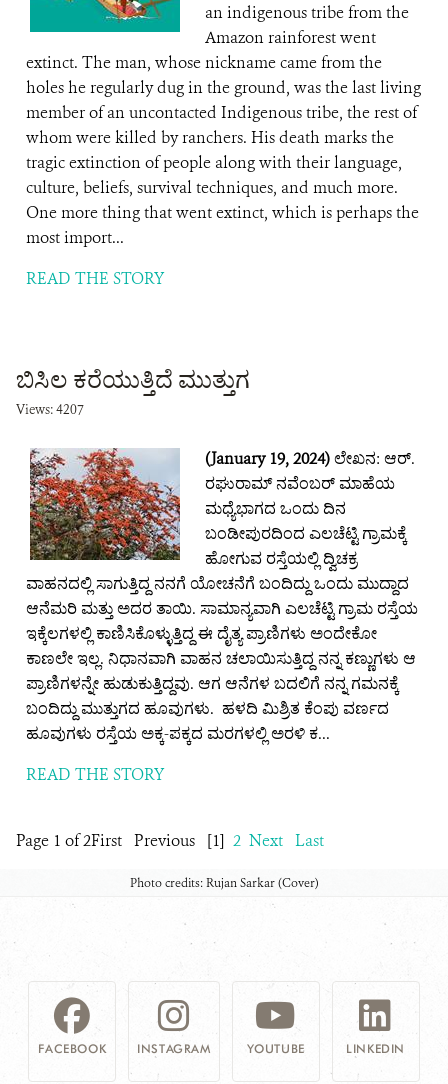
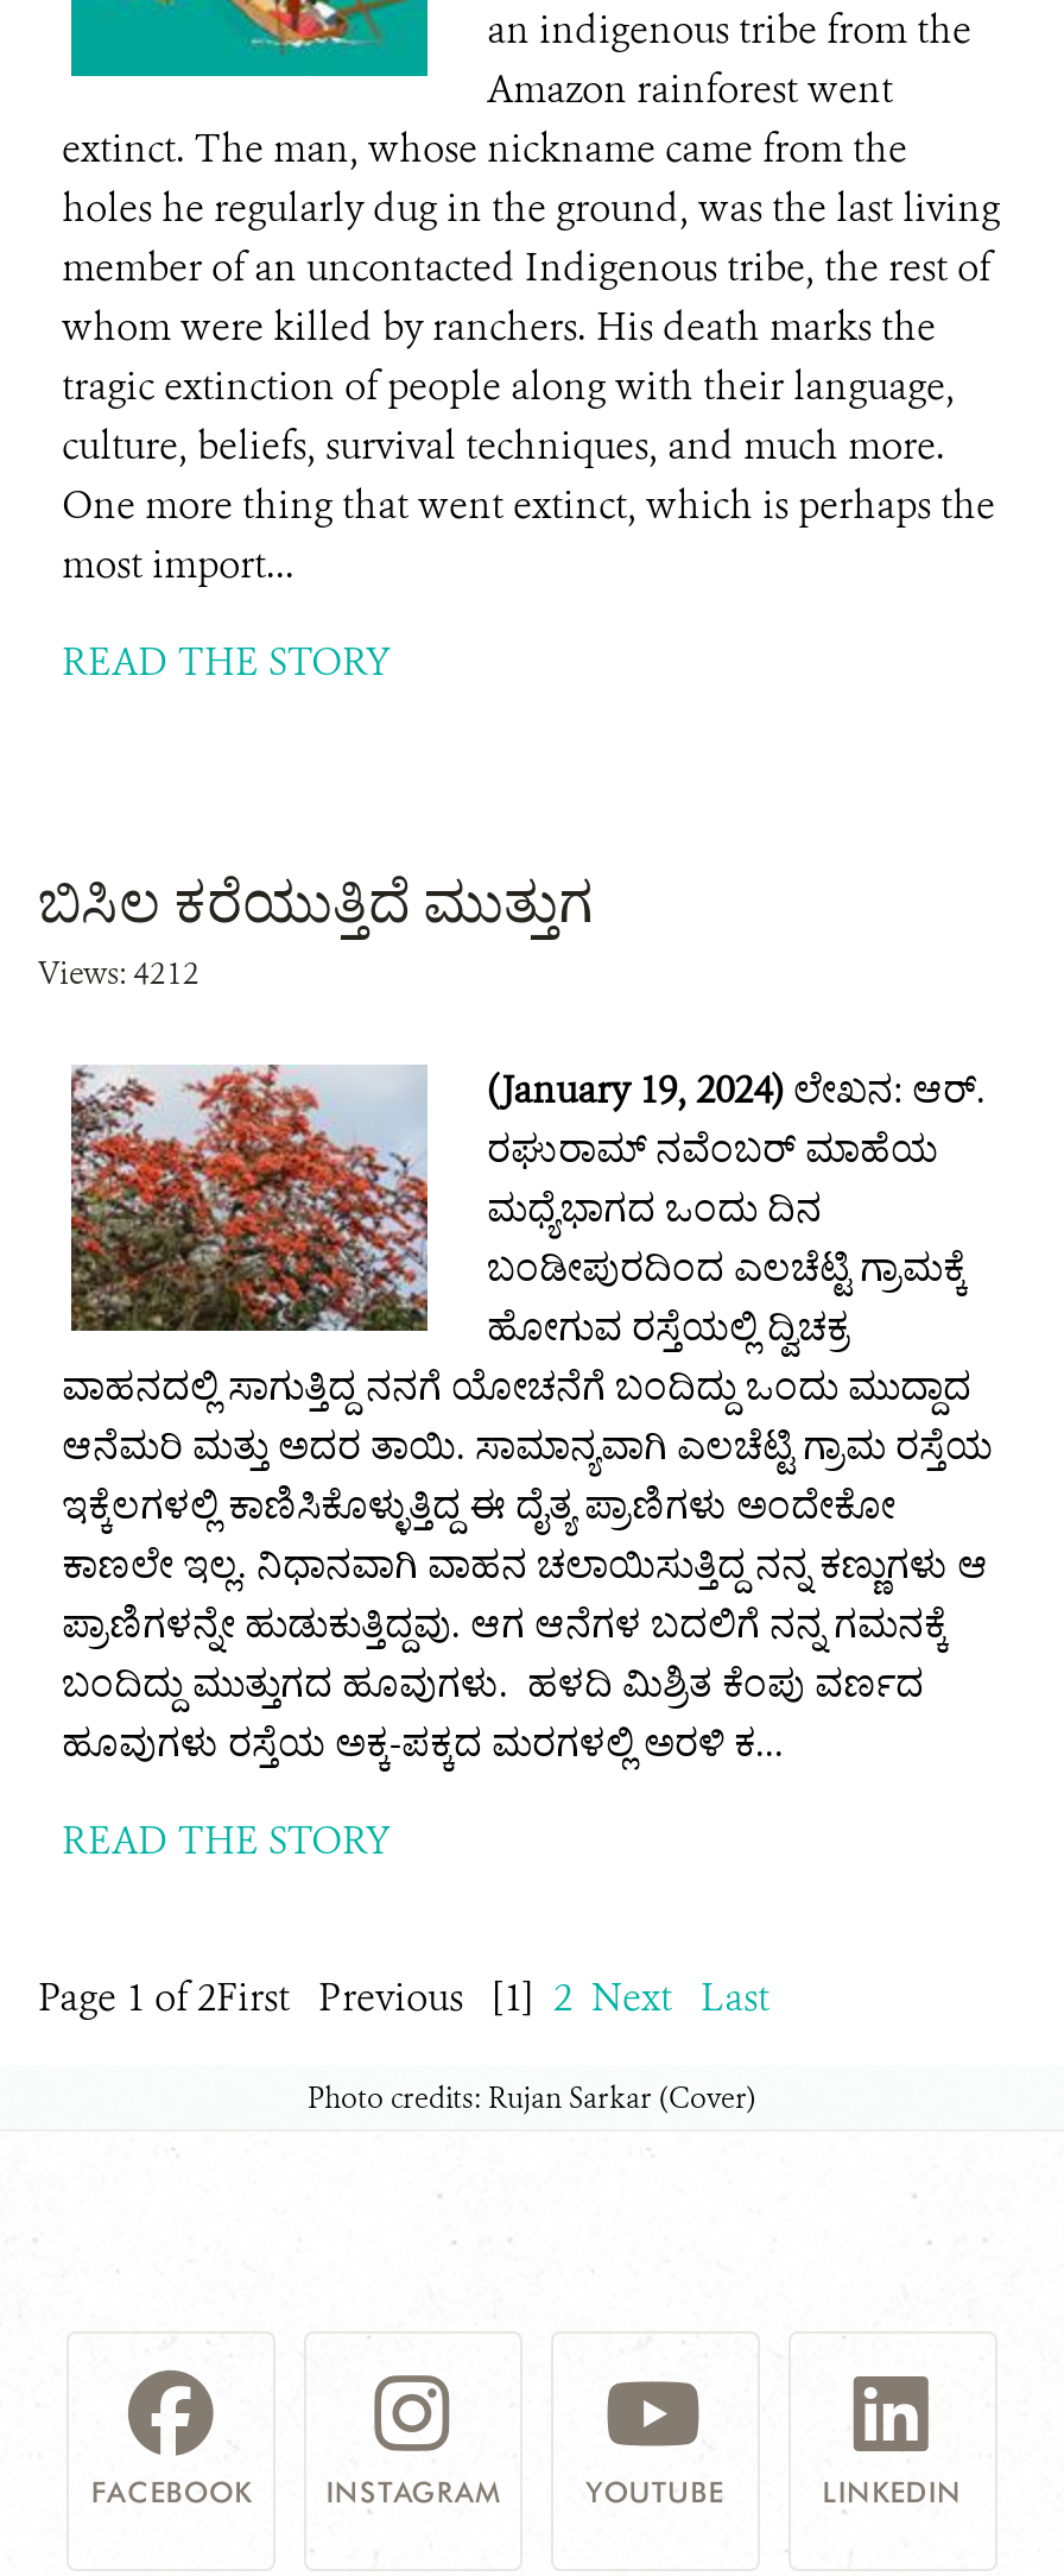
- Views: 4207
+ Views: 4212
